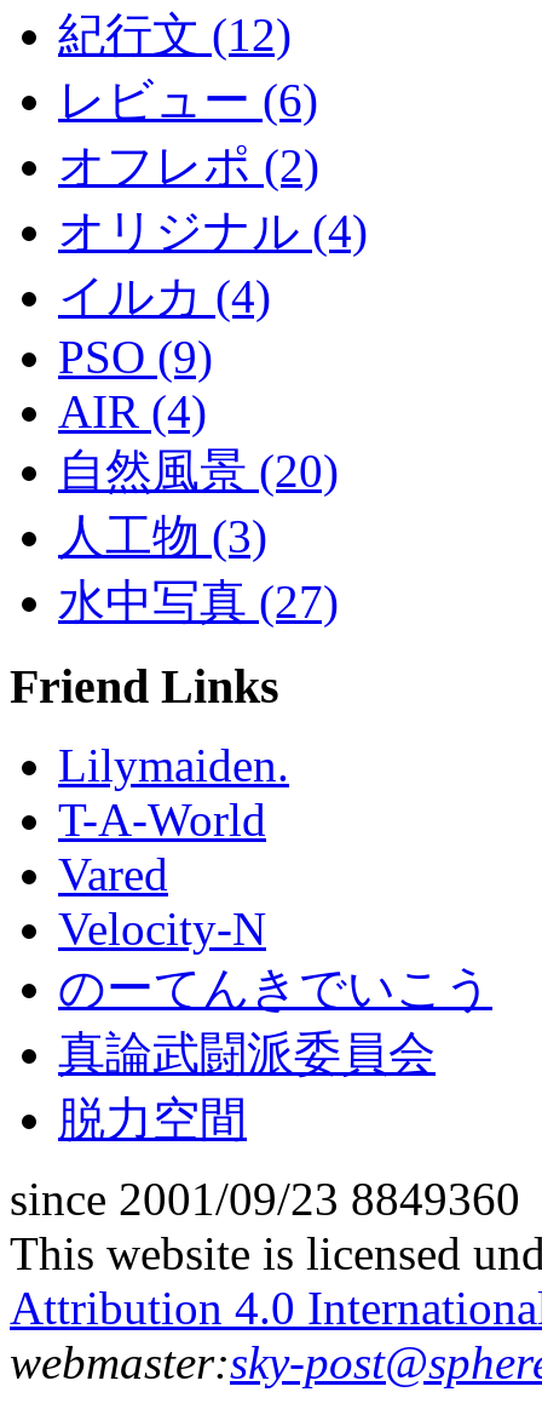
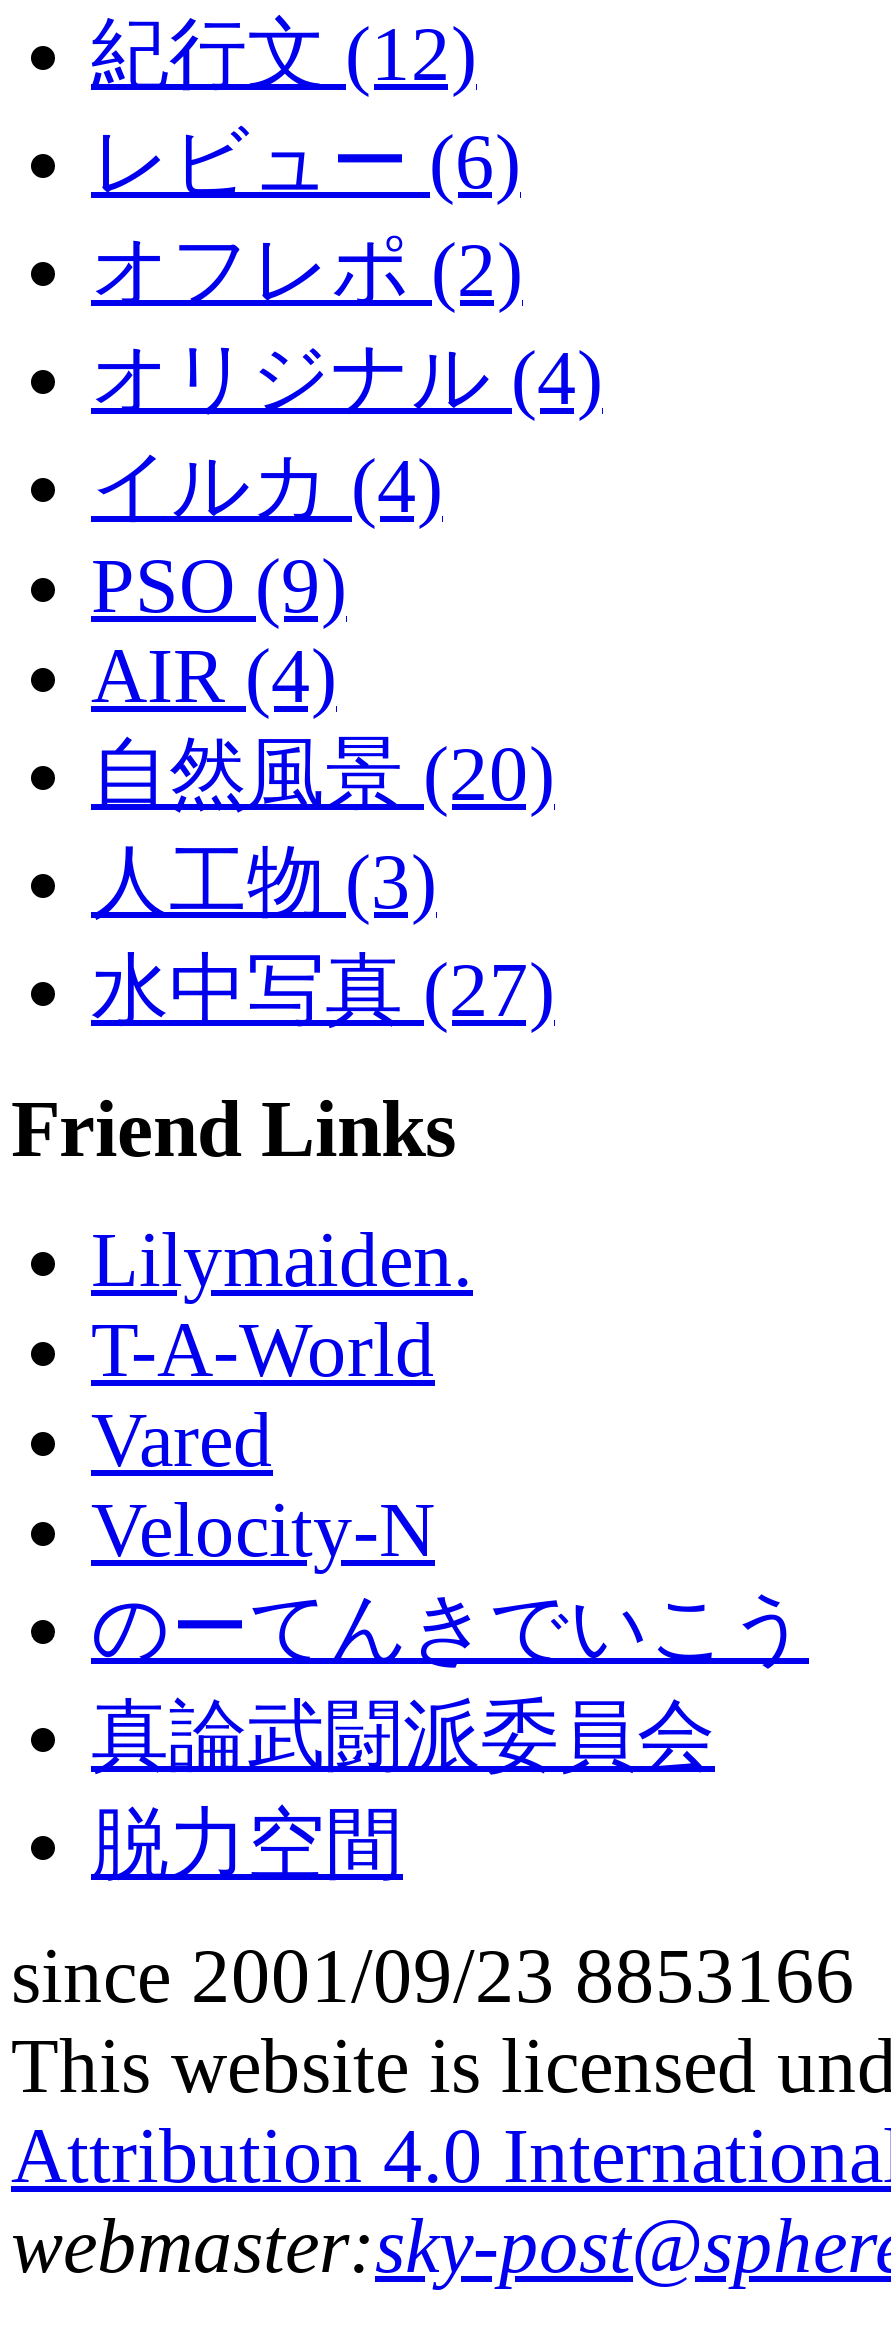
- since 2001/09/23 8849360
+ since 2001/09/23 8853166
